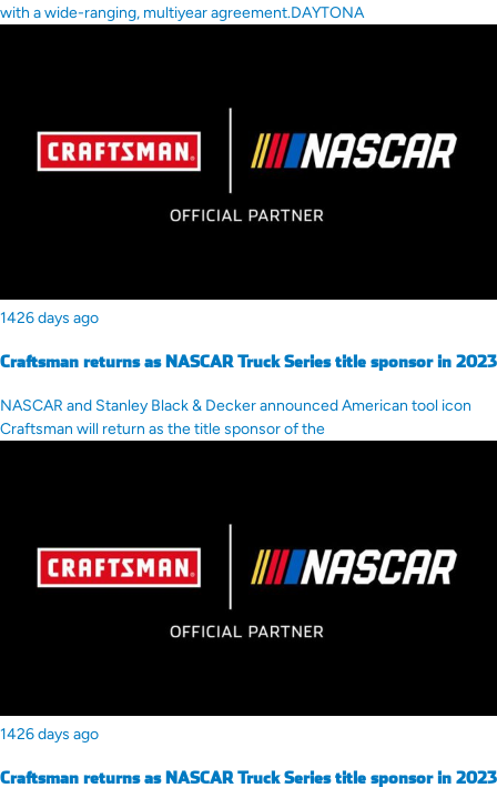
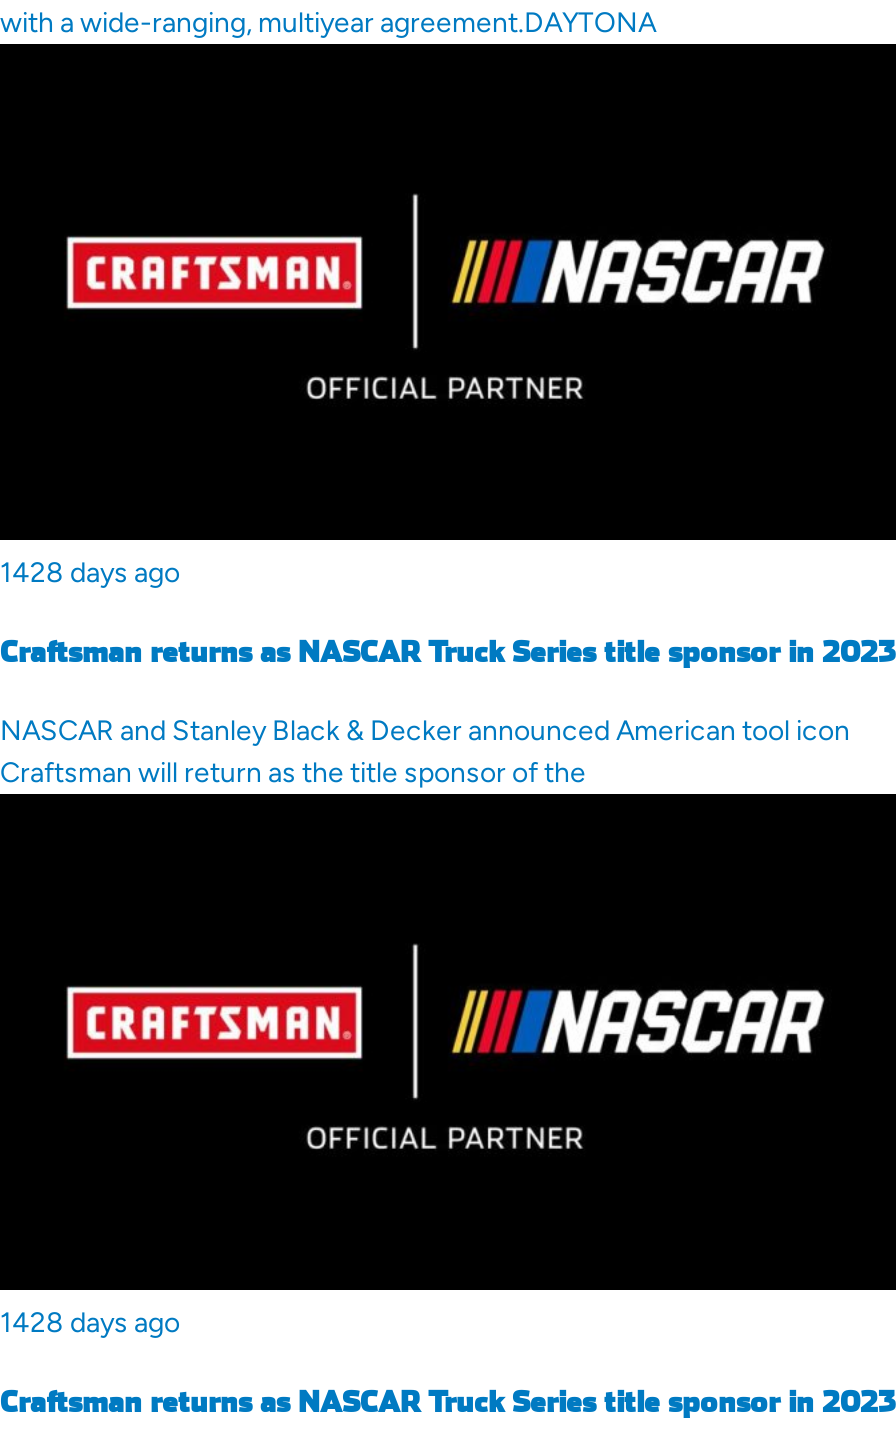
- 1426 days ago
+ 1428 days ago

- 1426 days ago
+ 1428 days ago
